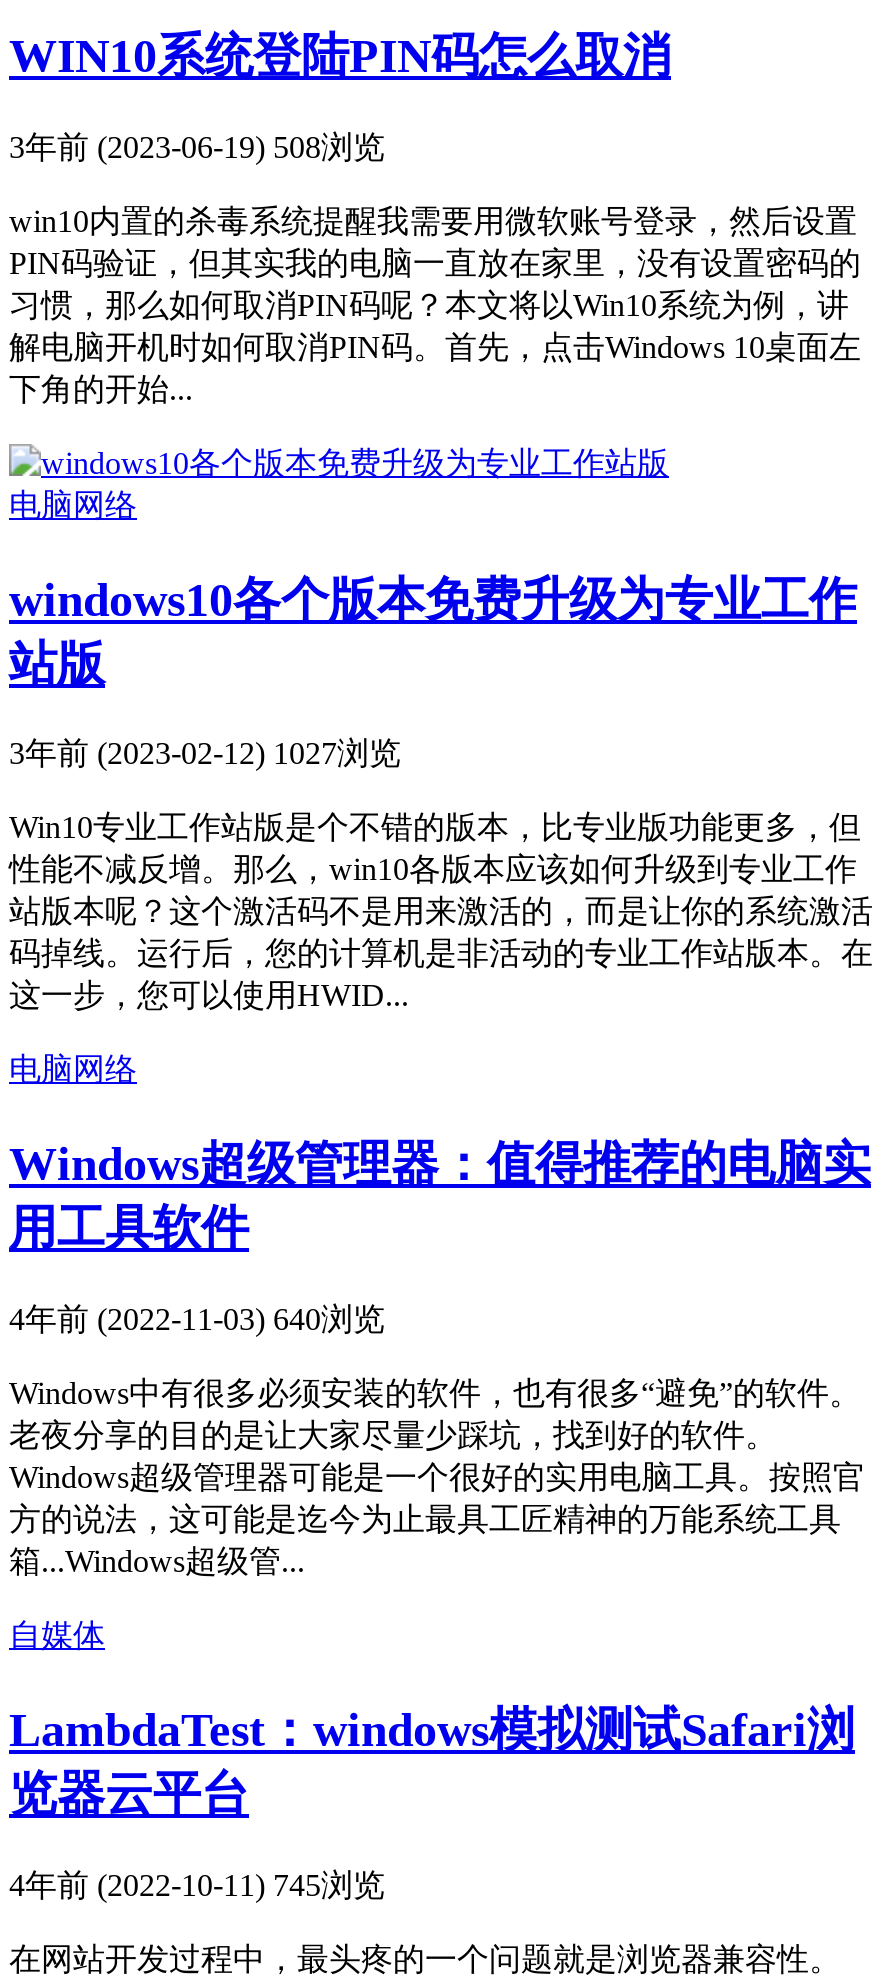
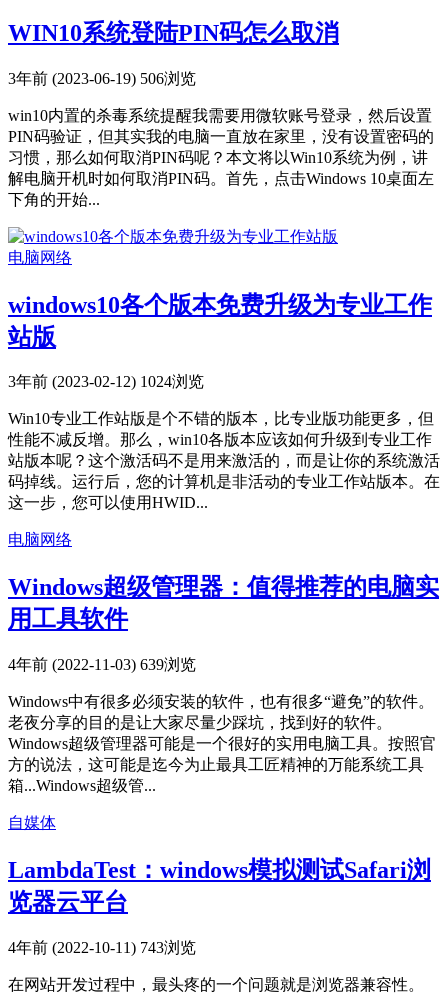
- 3年前 (2023-06-19) 508浏览
+ 3年前 (2023-06-19) 506浏览

- 3年前 (2023-02-12) 1027浏览
+ 3年前 (2023-02-12) 1024浏览

- 4年前 (2022-11-03) 640浏览
+ 4年前 (2022-11-03) 639浏览

- 4年前 (2022-10-11) 745浏览
+ 4年前 (2022-10-11) 743浏览
